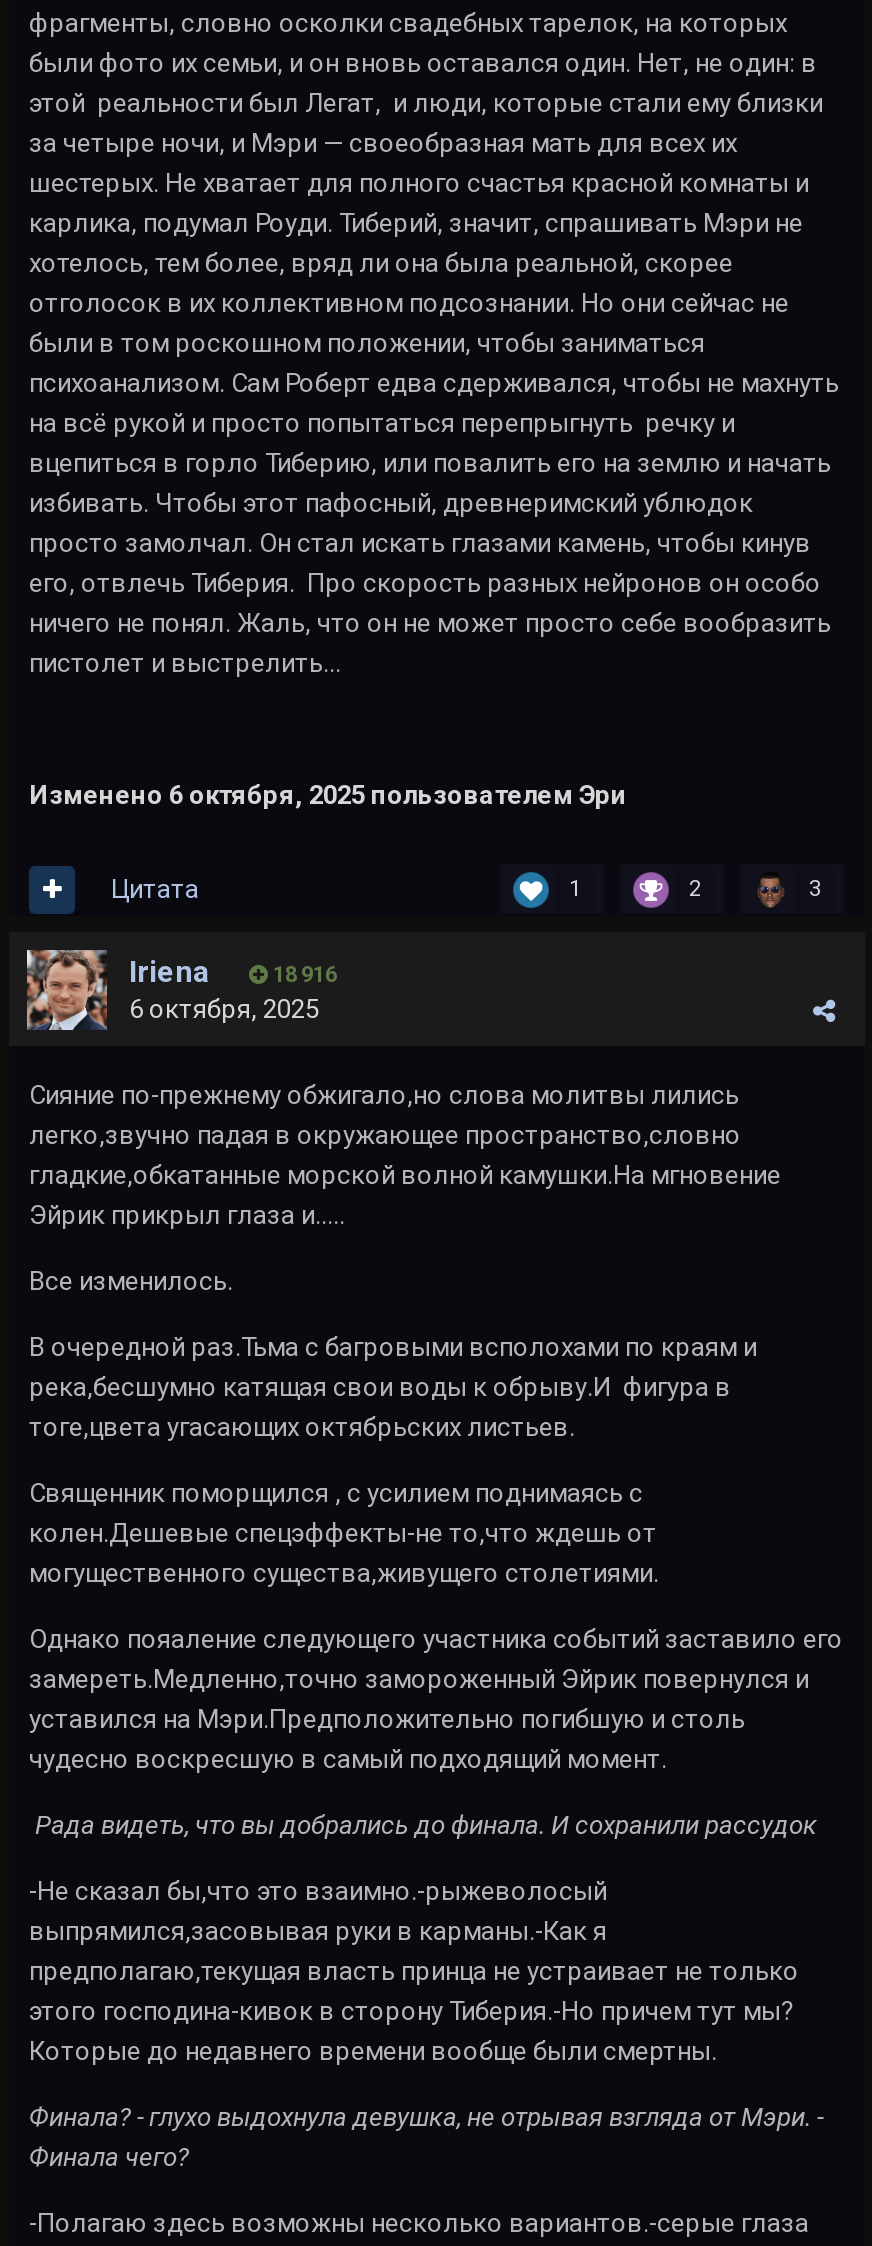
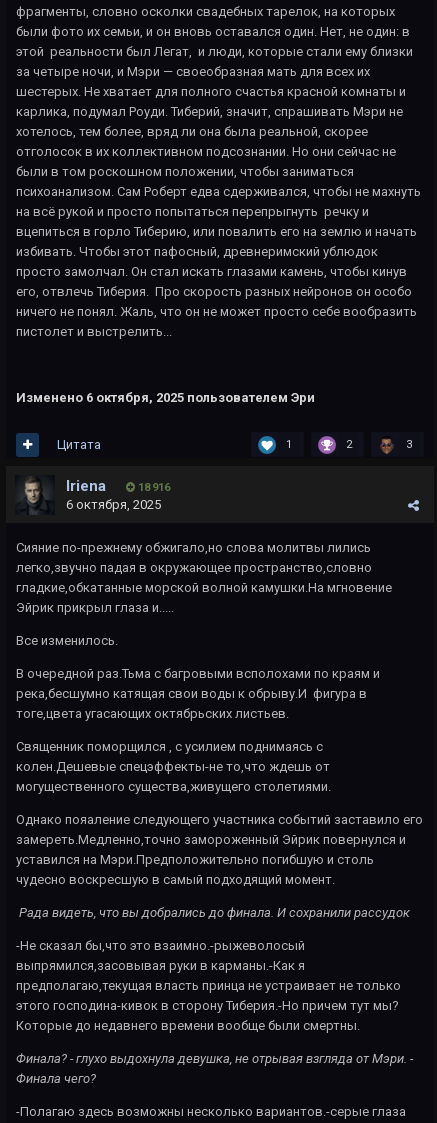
- [image]
+ [image]
